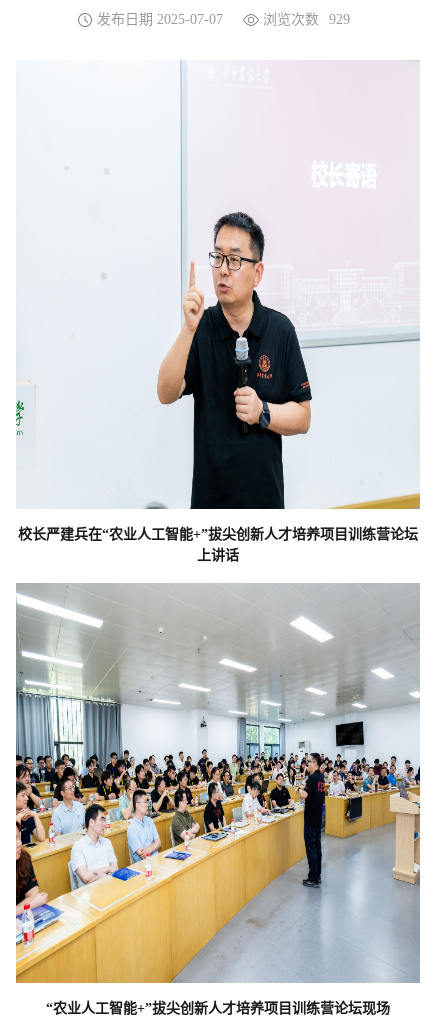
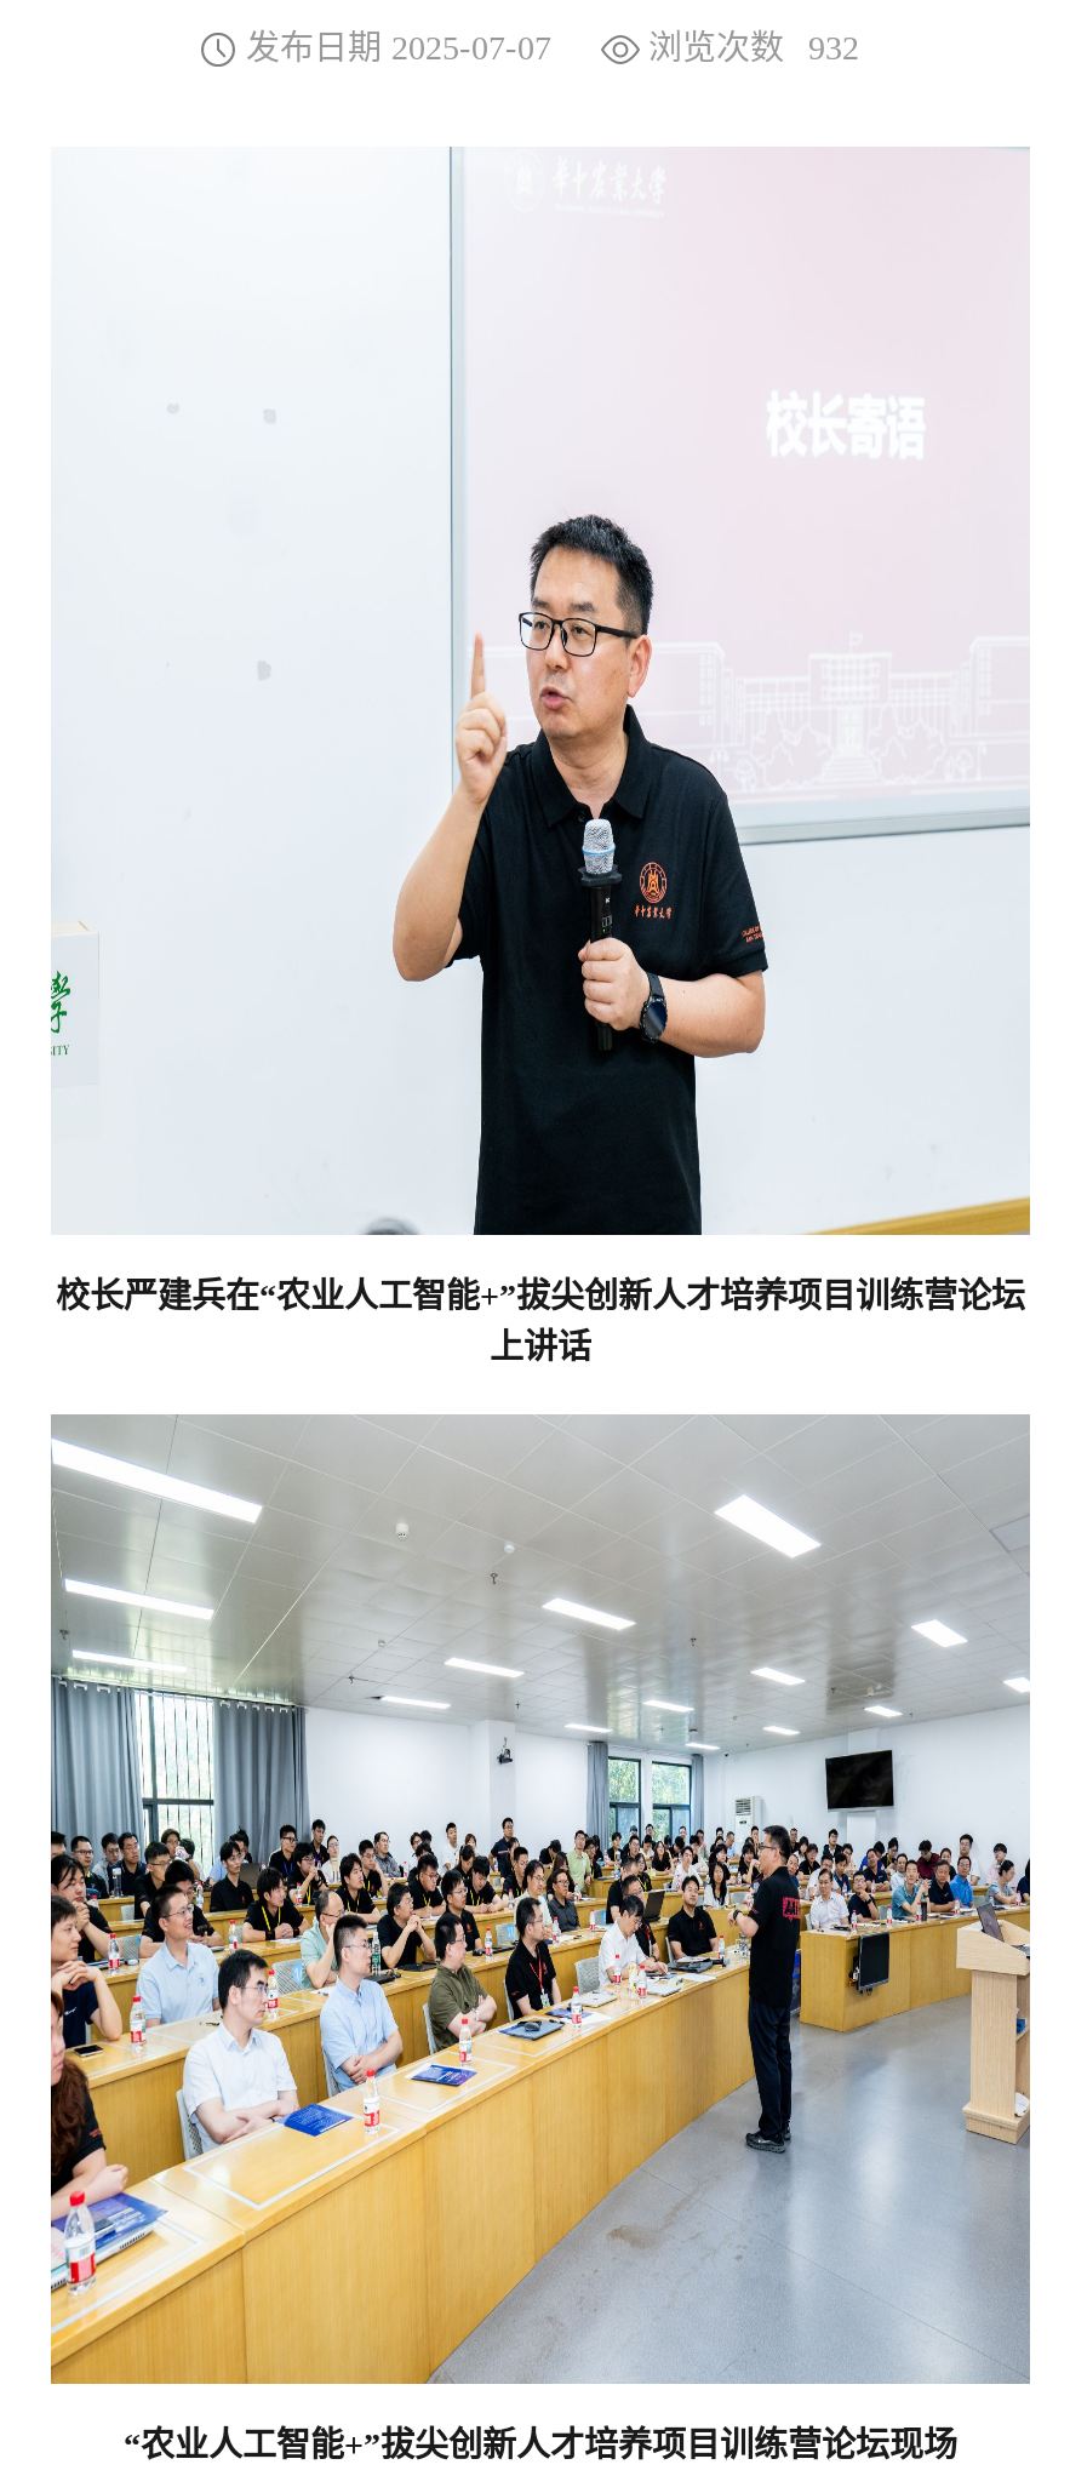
- 浏览次数 929
+ 浏览次数 932
